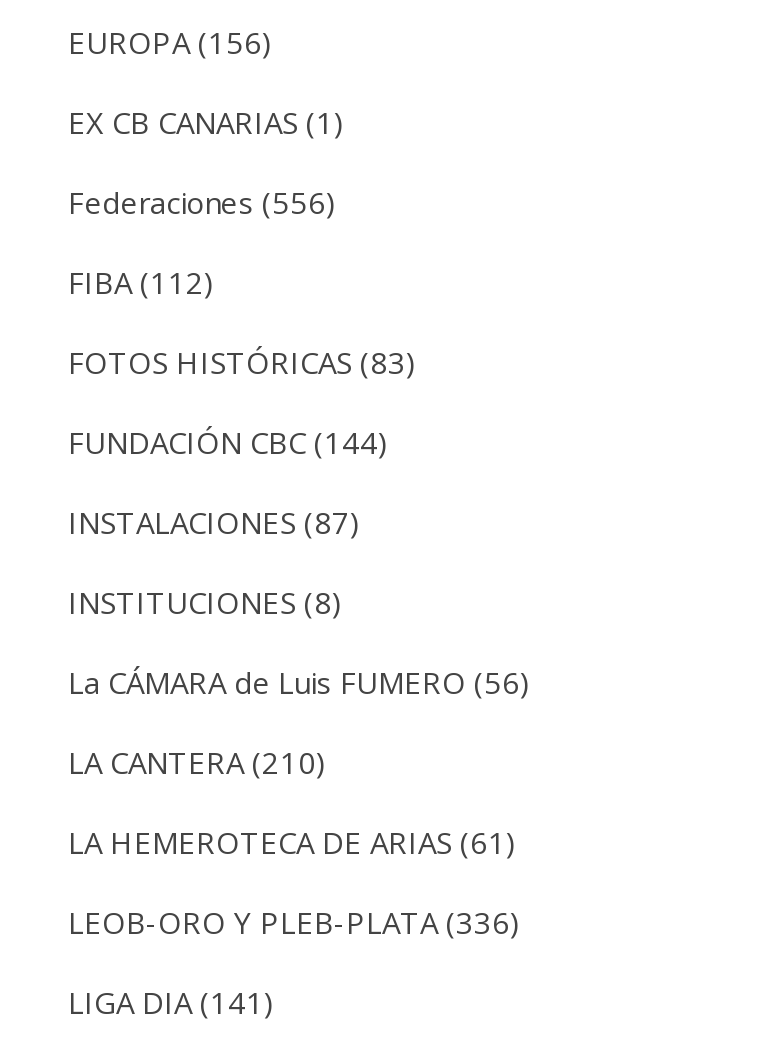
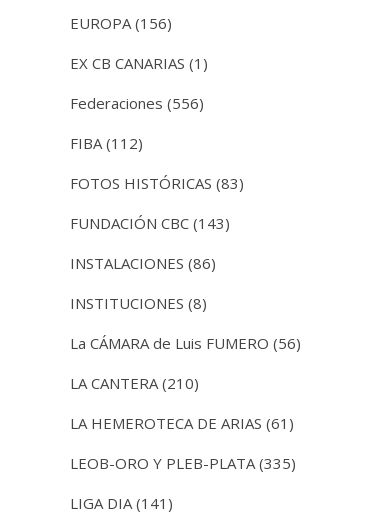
- FUNDACIÓN CBC (144)
+ FUNDACIÓN CBC (143)

- INSTALACIONES (87)
+ INSTALACIONES (86)

- LEOB-ORO Y PLEB-PLATA (336)
+ LEOB-ORO Y PLEB-PLATA (335)
